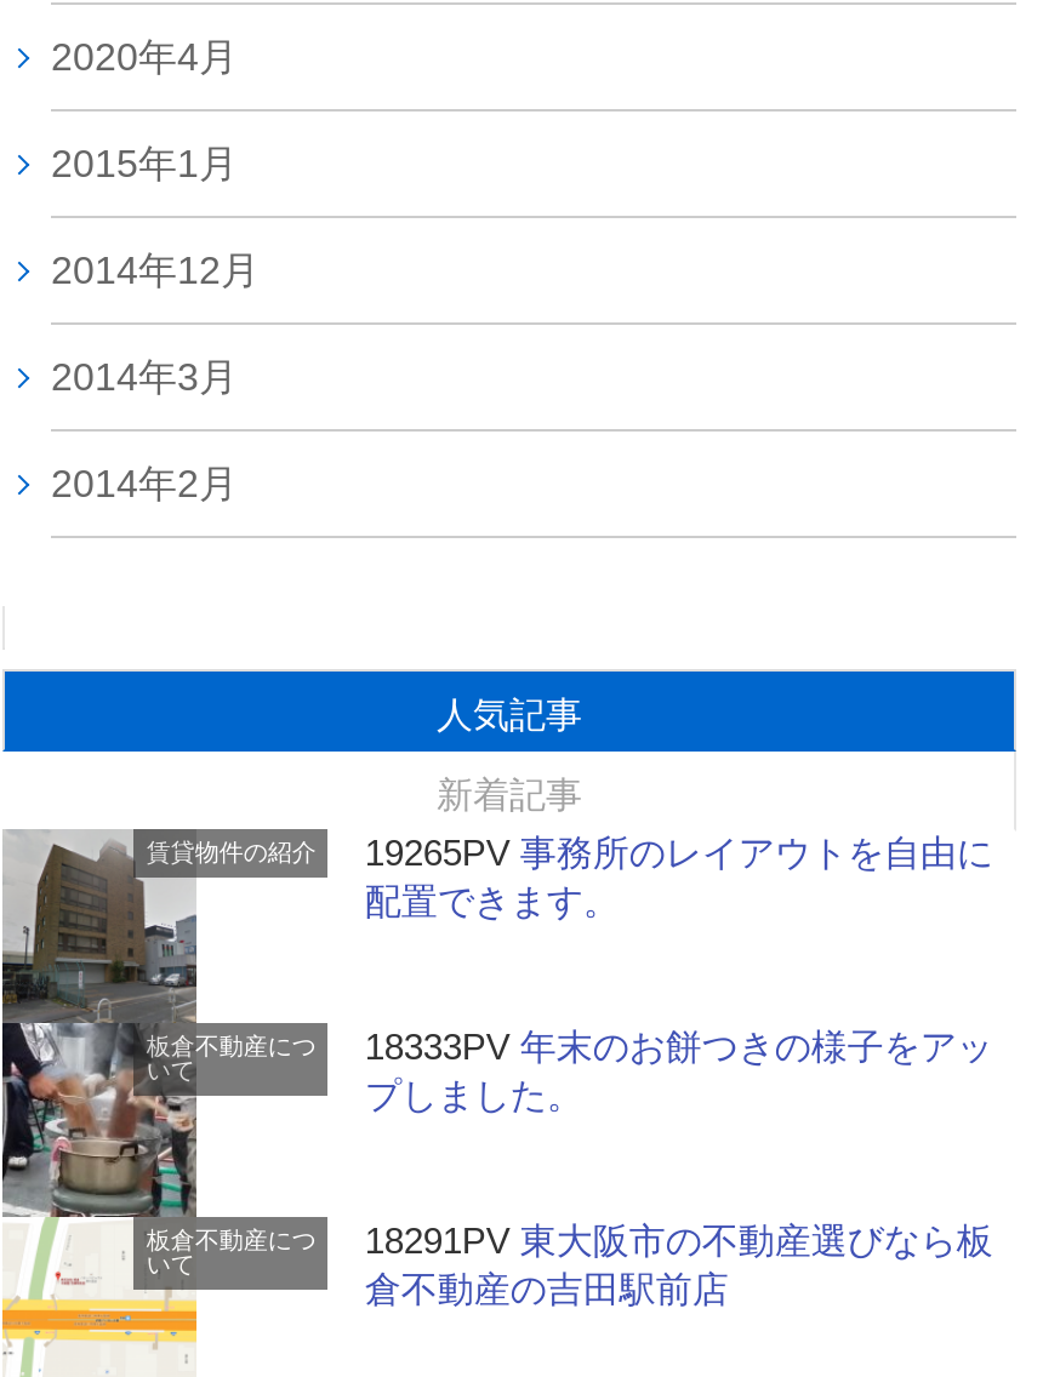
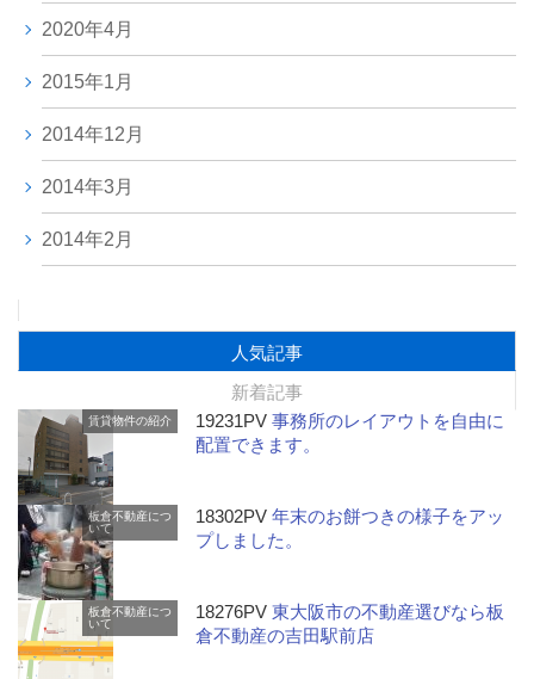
- 19265PV事務所のレイアウトを自由に
+ 19231PV事務所のレイアウトを自由に

- 18333PV年末のお餅つきの様子をアッ
+ 18302PV年末のお餅つきの様子をアッ

- 18291PV東大阪市の不動産選びなら板
+ 18276PV東大阪市の不動産選びなら板
